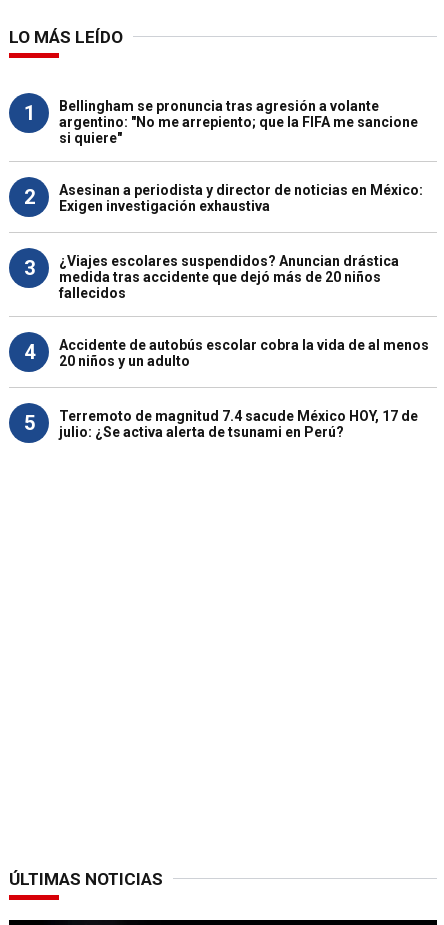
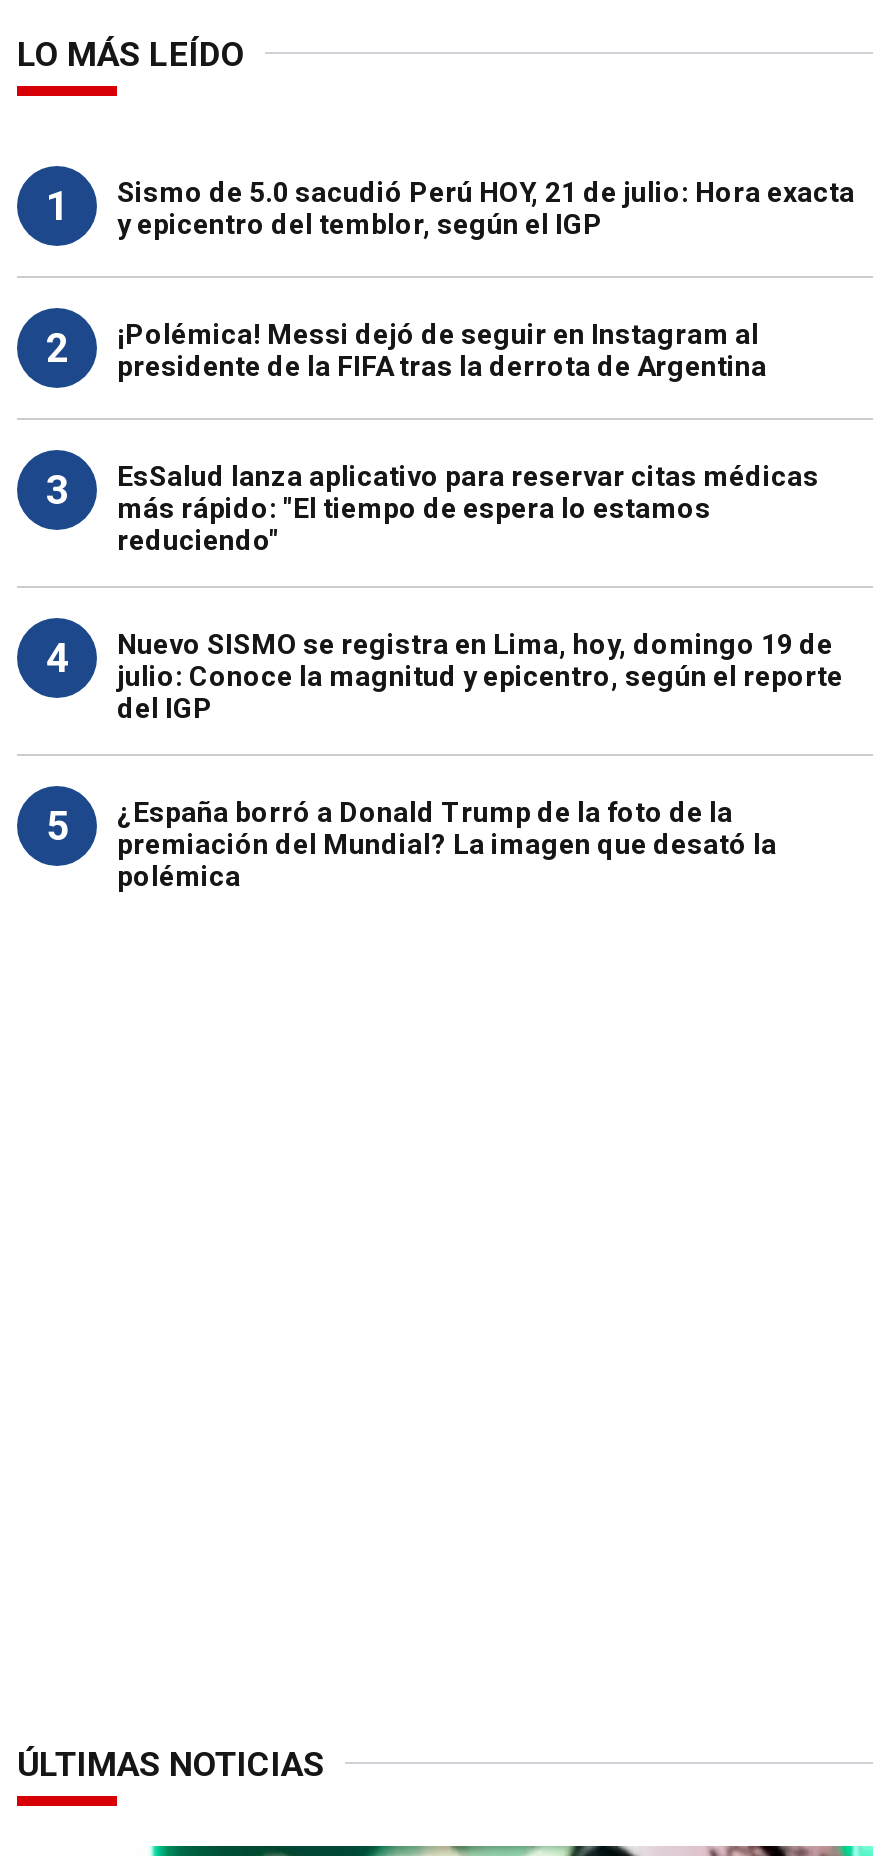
- Bellingham se pronuncia tras agresión a volante
- argentino: "No me arrepiento; que la FIFA me sancione
- si quiere"
+ Sismo de 5.0 sacudió Perú HOY, 21 de julio: Hora exacta
+ y epicentro del temblor, según el IGP

- Asesinan a periodista y director de noticias en México:
- Exigen investigación exhaustiva
+ ¡Polémica! Messi dejó de seguir en Instagram al
+ presidente de la FIFA tras la derrota de Argentina

- ¿Viajes escolares suspendidos? Anuncian drástica
- medida tras accidente que dejó más de 20 niños
- fallecidos
+ EsSalud lanza aplicativo para reservar citas médicas
+ más rápido: "El tiempo de espera lo estamos
+ reduciendo"

- Accidente de autobús escolar cobra la vida de al menos
- 20 niños y un adulto
+ Nuevo SISMO se registra en Lima, hoy, domingo 19 de
+ julio: Conoce la magnitud y epicentro, según el reporte
+ del IGP

- Terremoto de magnitud 7.4 sacude México HOY, 17 de
- julio: ¿Se activa alerta de tsunami en Perú?
+ ¿España borró a Donald Trump de la foto de la
+ premiación del Mundial? La imagen que desató la
+ polémica
